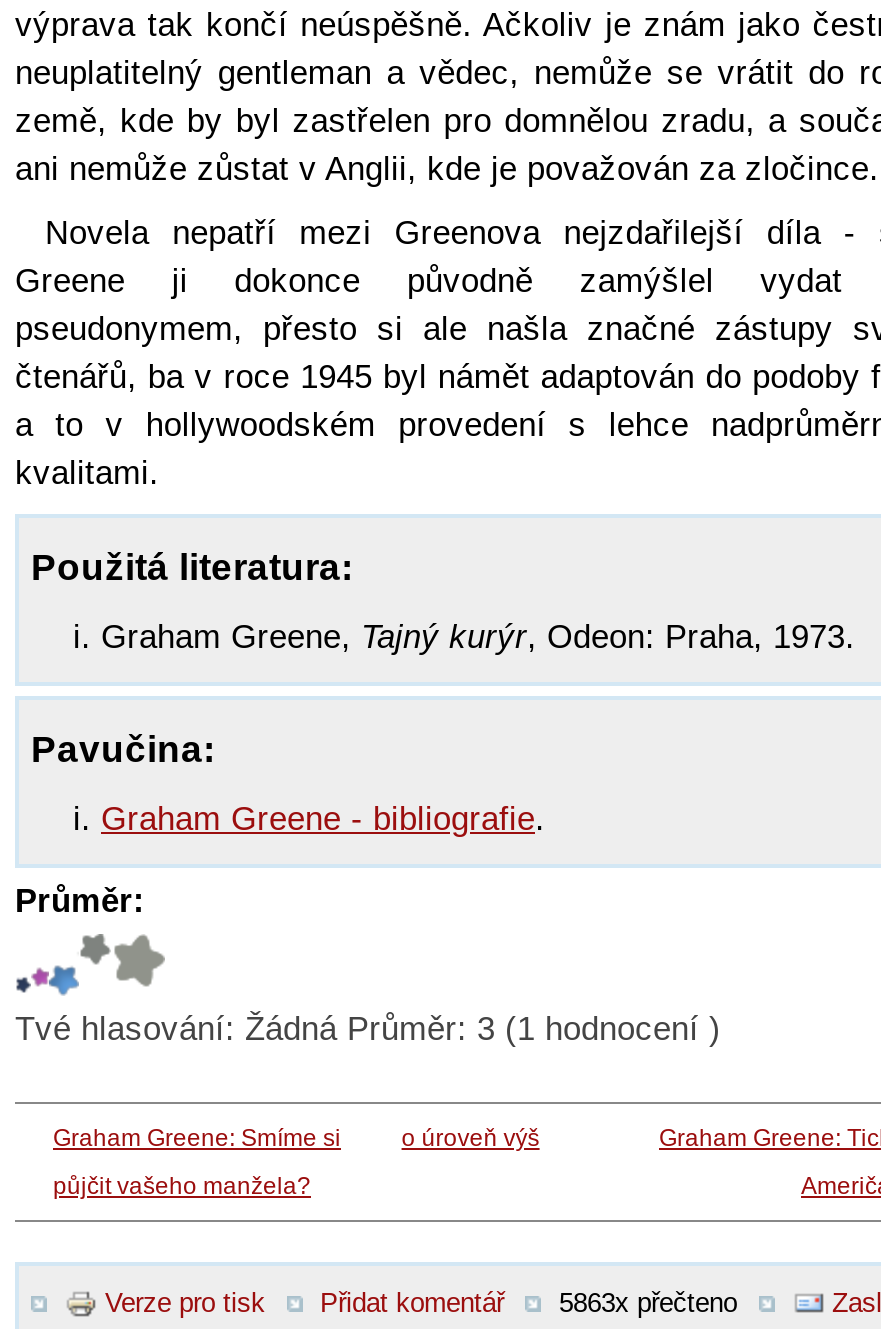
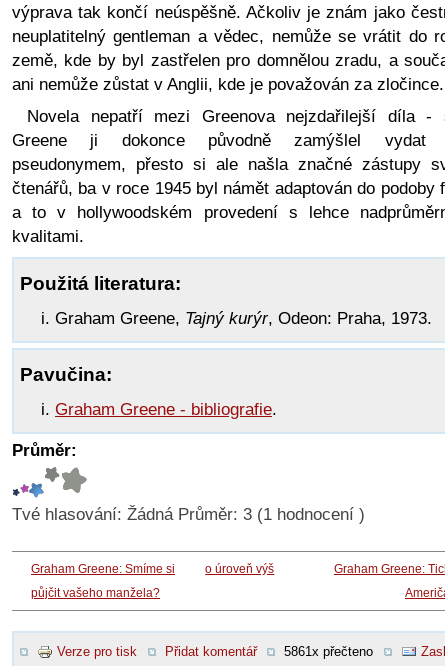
- Verze pro tisk Přidat komentář 5863x přečteno
+ Verze pro tisk Přidat komentář 5861x přečteno
